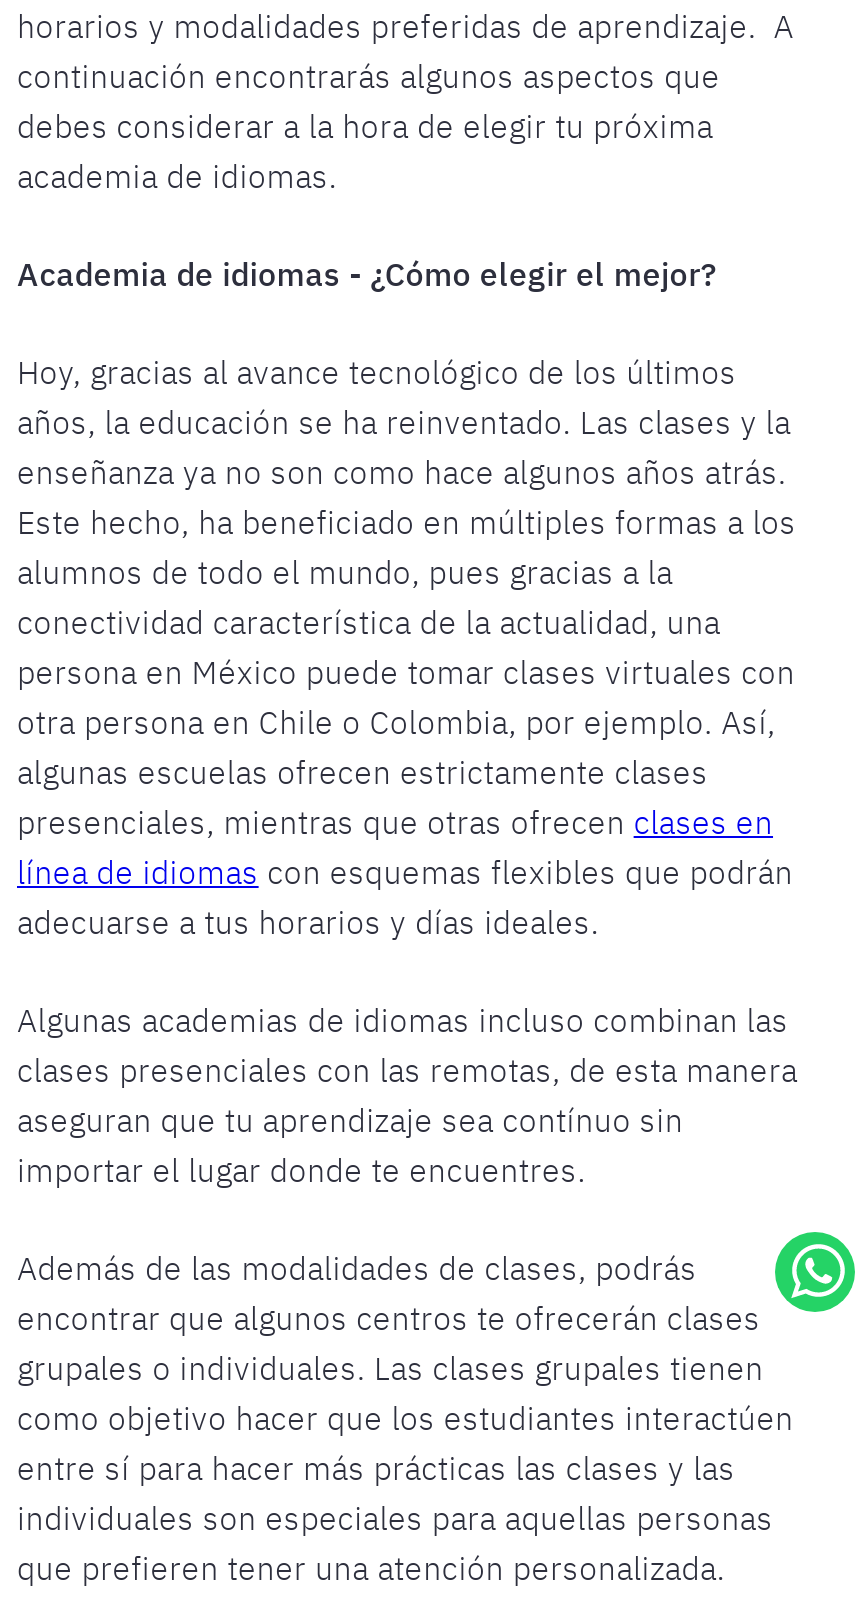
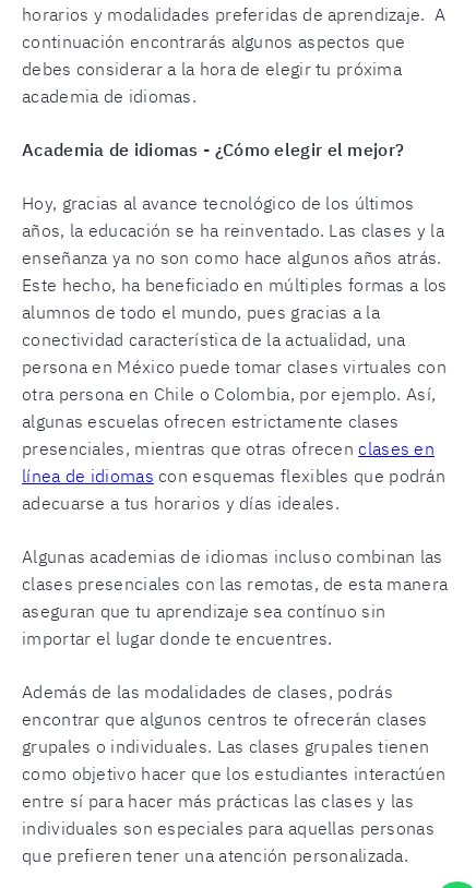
- [image]
